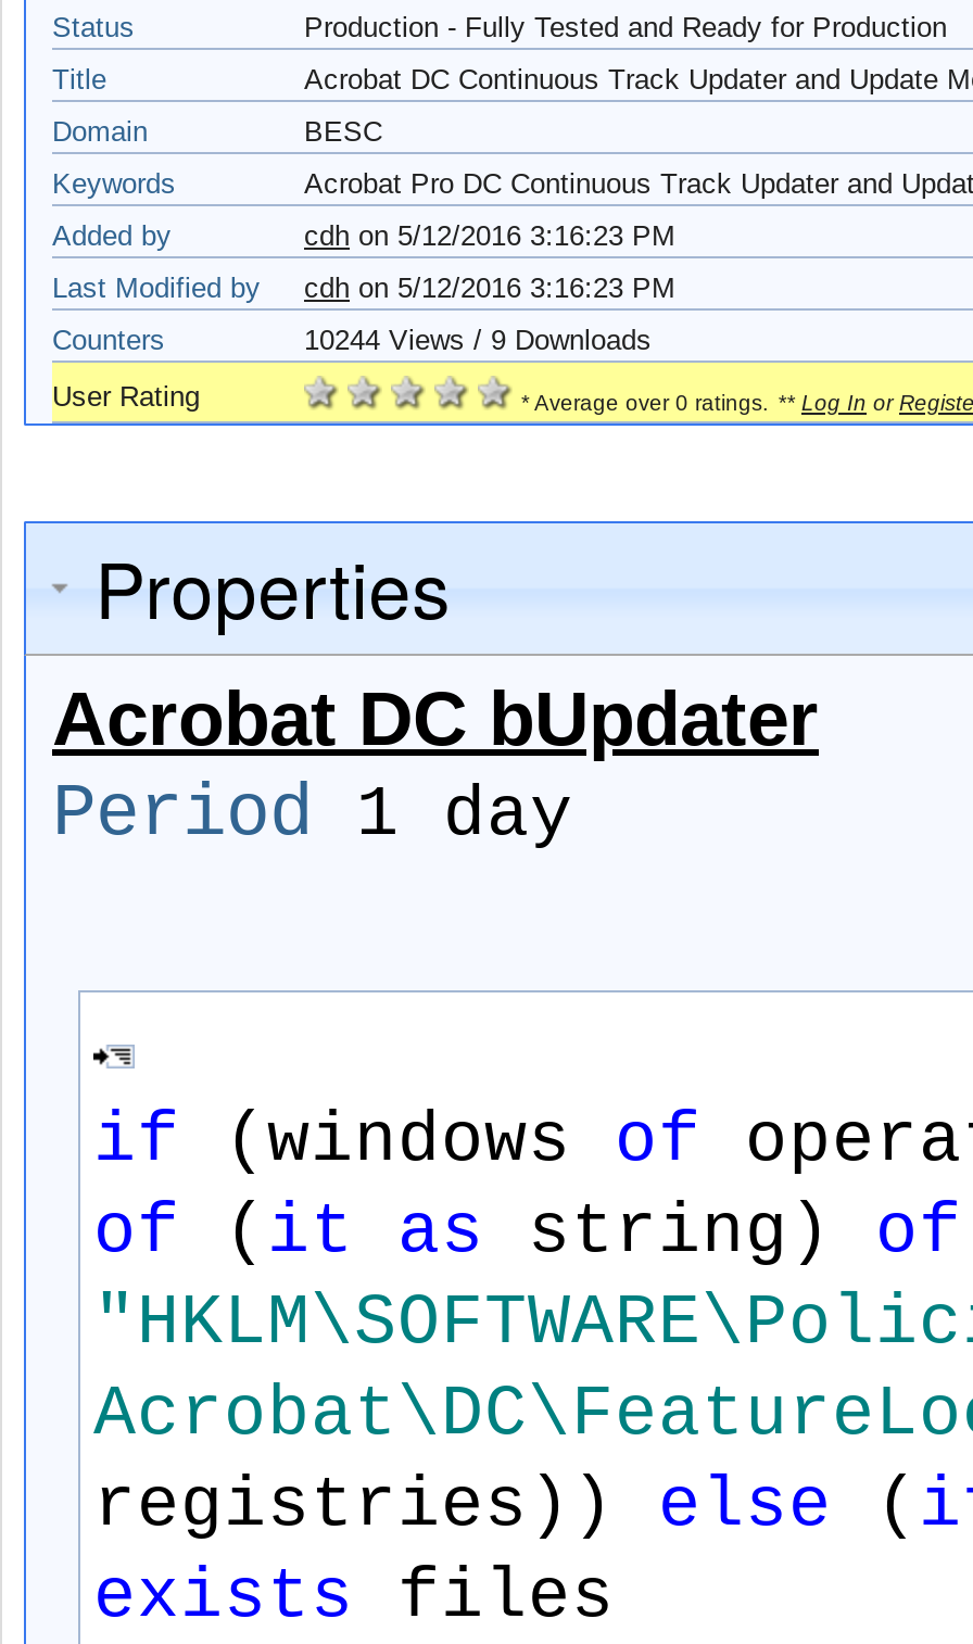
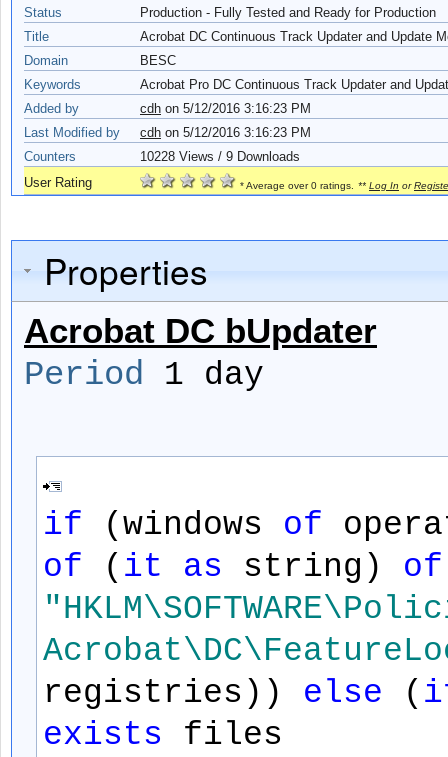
- 10244 Views / 9 Downloads
+ 10228 Views / 9 Downloads
